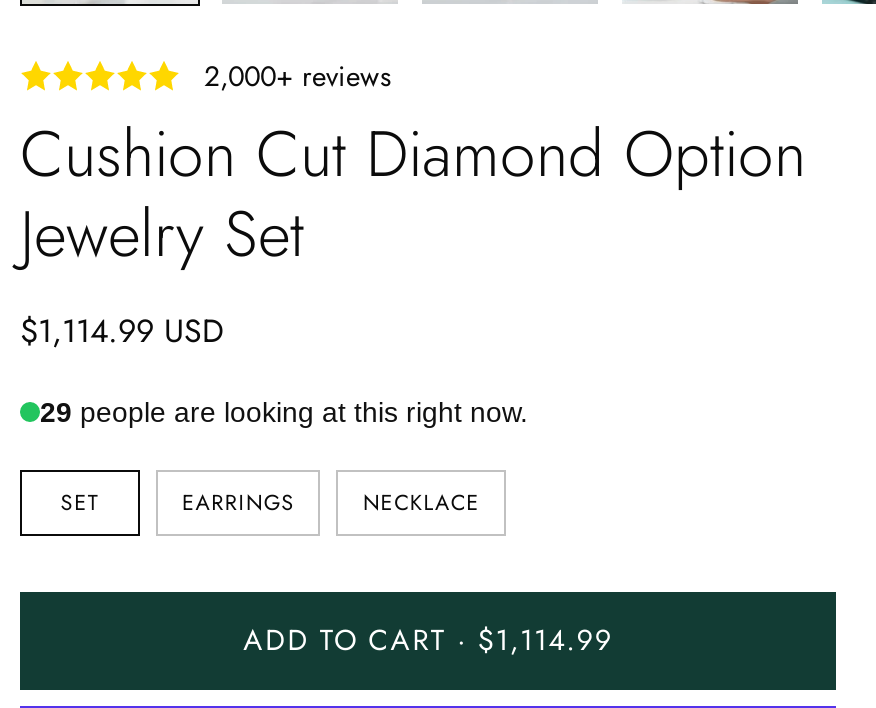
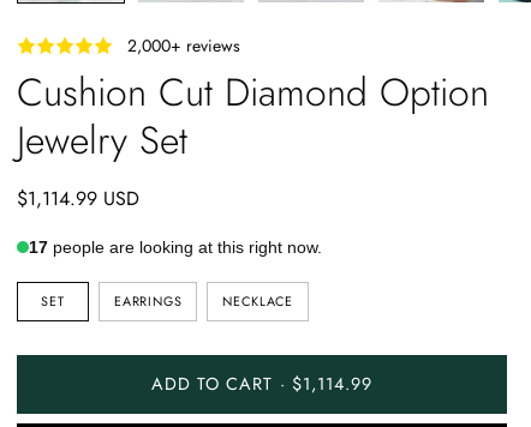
- 29 people are looking at this right now.
+ 17 people are looking at this right now.
